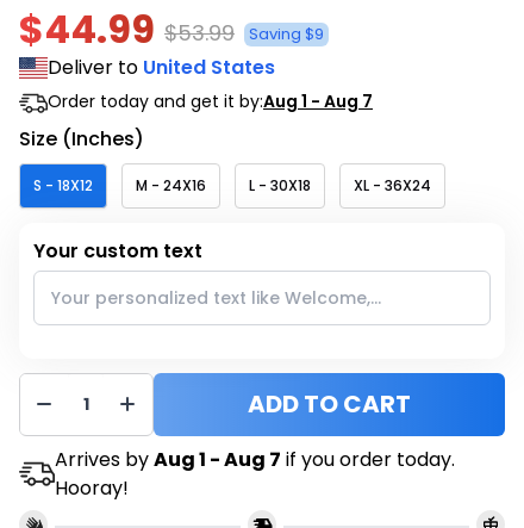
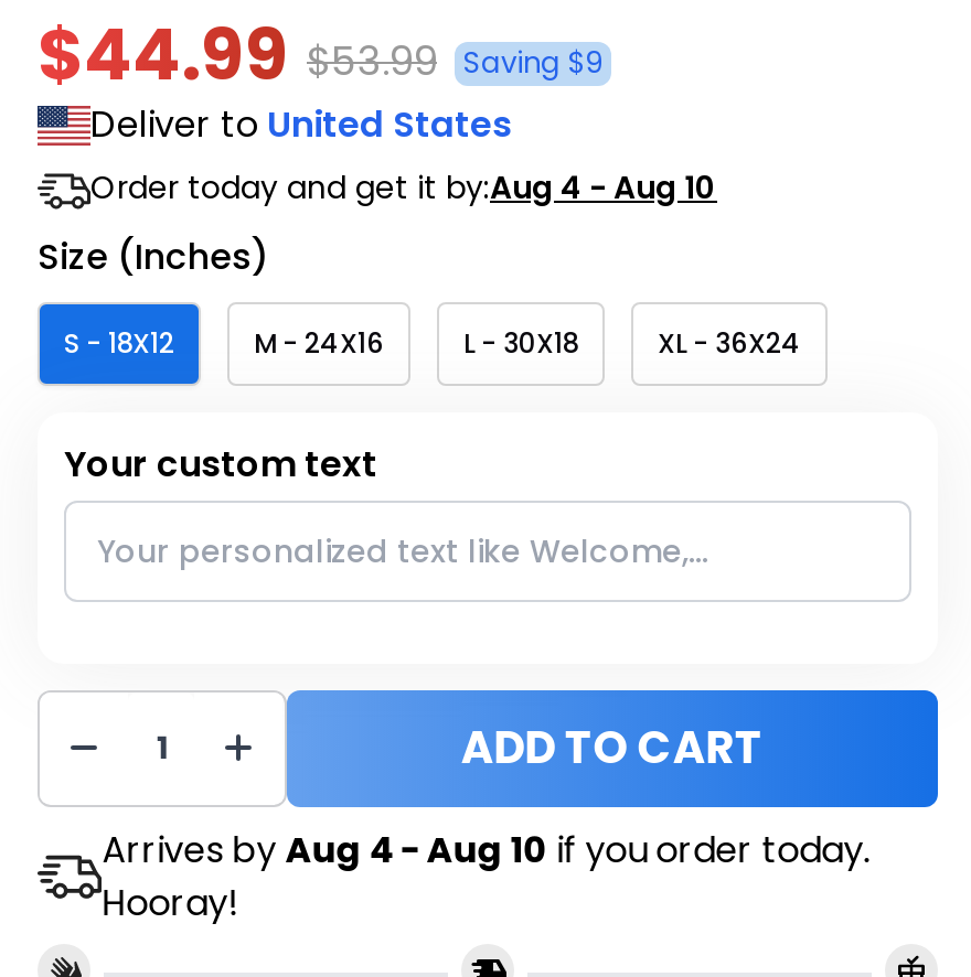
- Order today and get it by:Aug 1 - Aug 7
+ Order today and get it by:Aug 4 - Aug 10

- Arrives by Aug 1 - Aug 7 if you order today.
+ Arrives by Aug 4 - Aug 10 if you order today.
